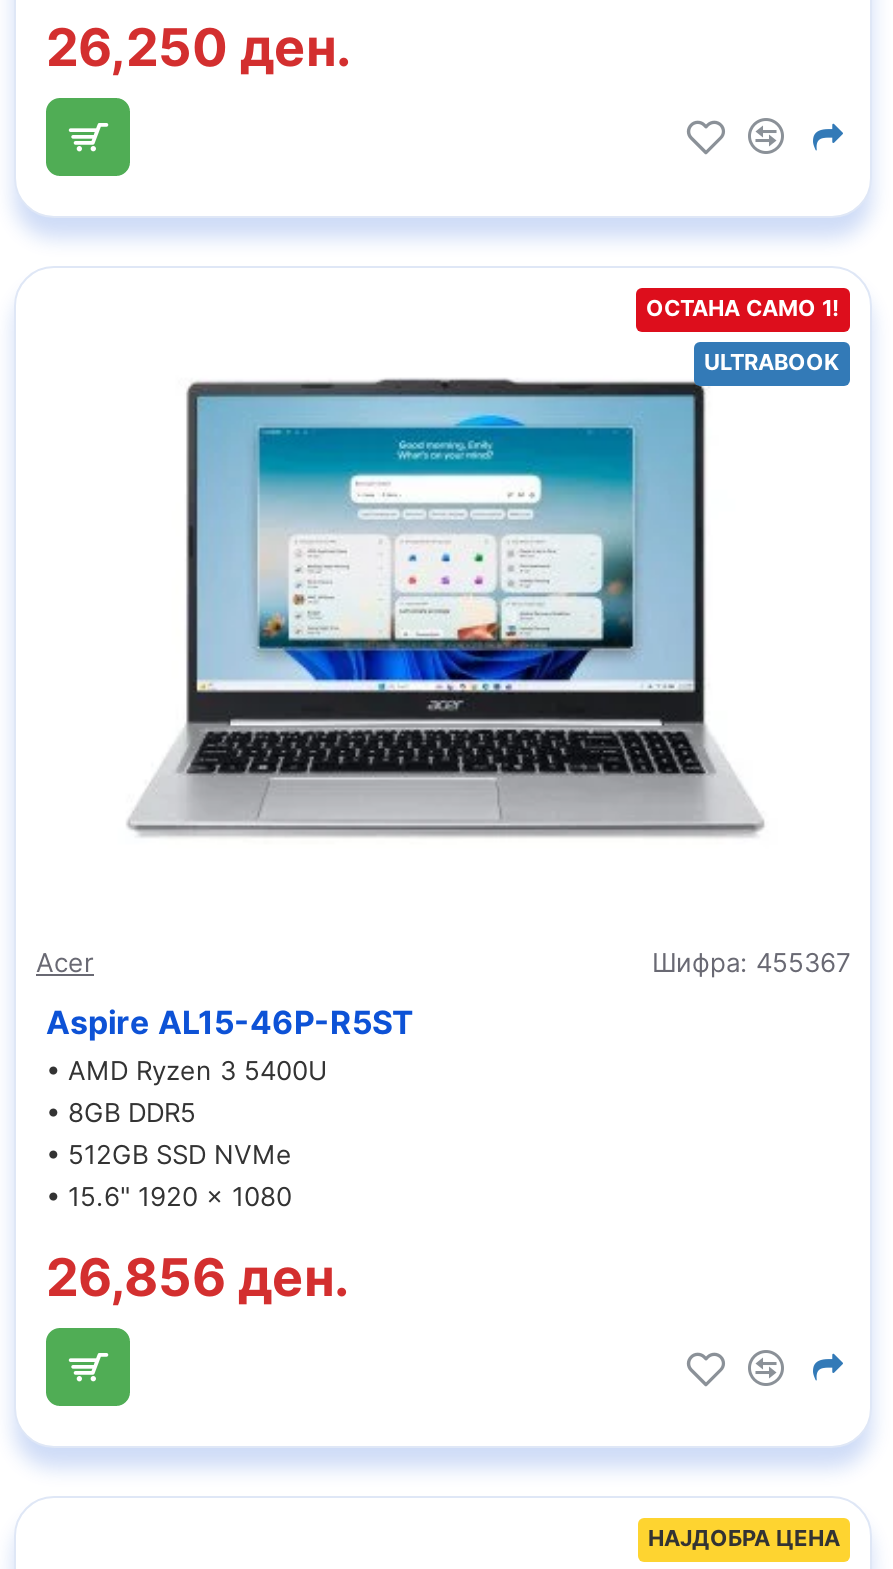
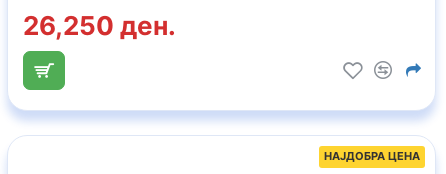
- ОСТАНА САМО 1!
- ULTRABOOK

- [image]

- Acer
- Шифра: 455367
- Aspire AL15-46P-R5ST
- • AMD Ryzen 3 5400U
- • 8GB DDR5
- • 512GB SSD NVMe
- • 15.6" 1920 x 1080
- 26,856 ден.
